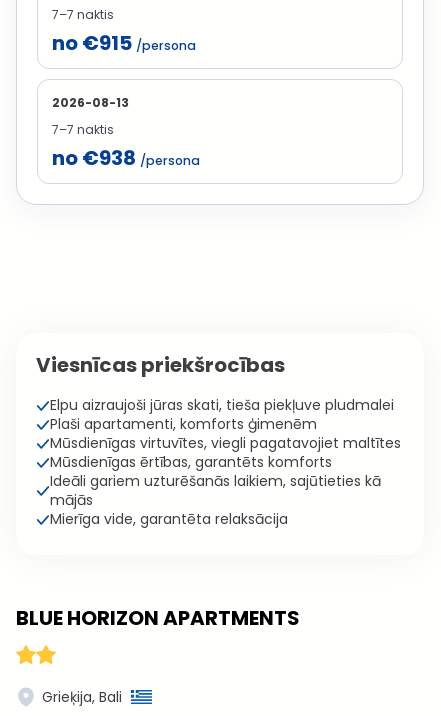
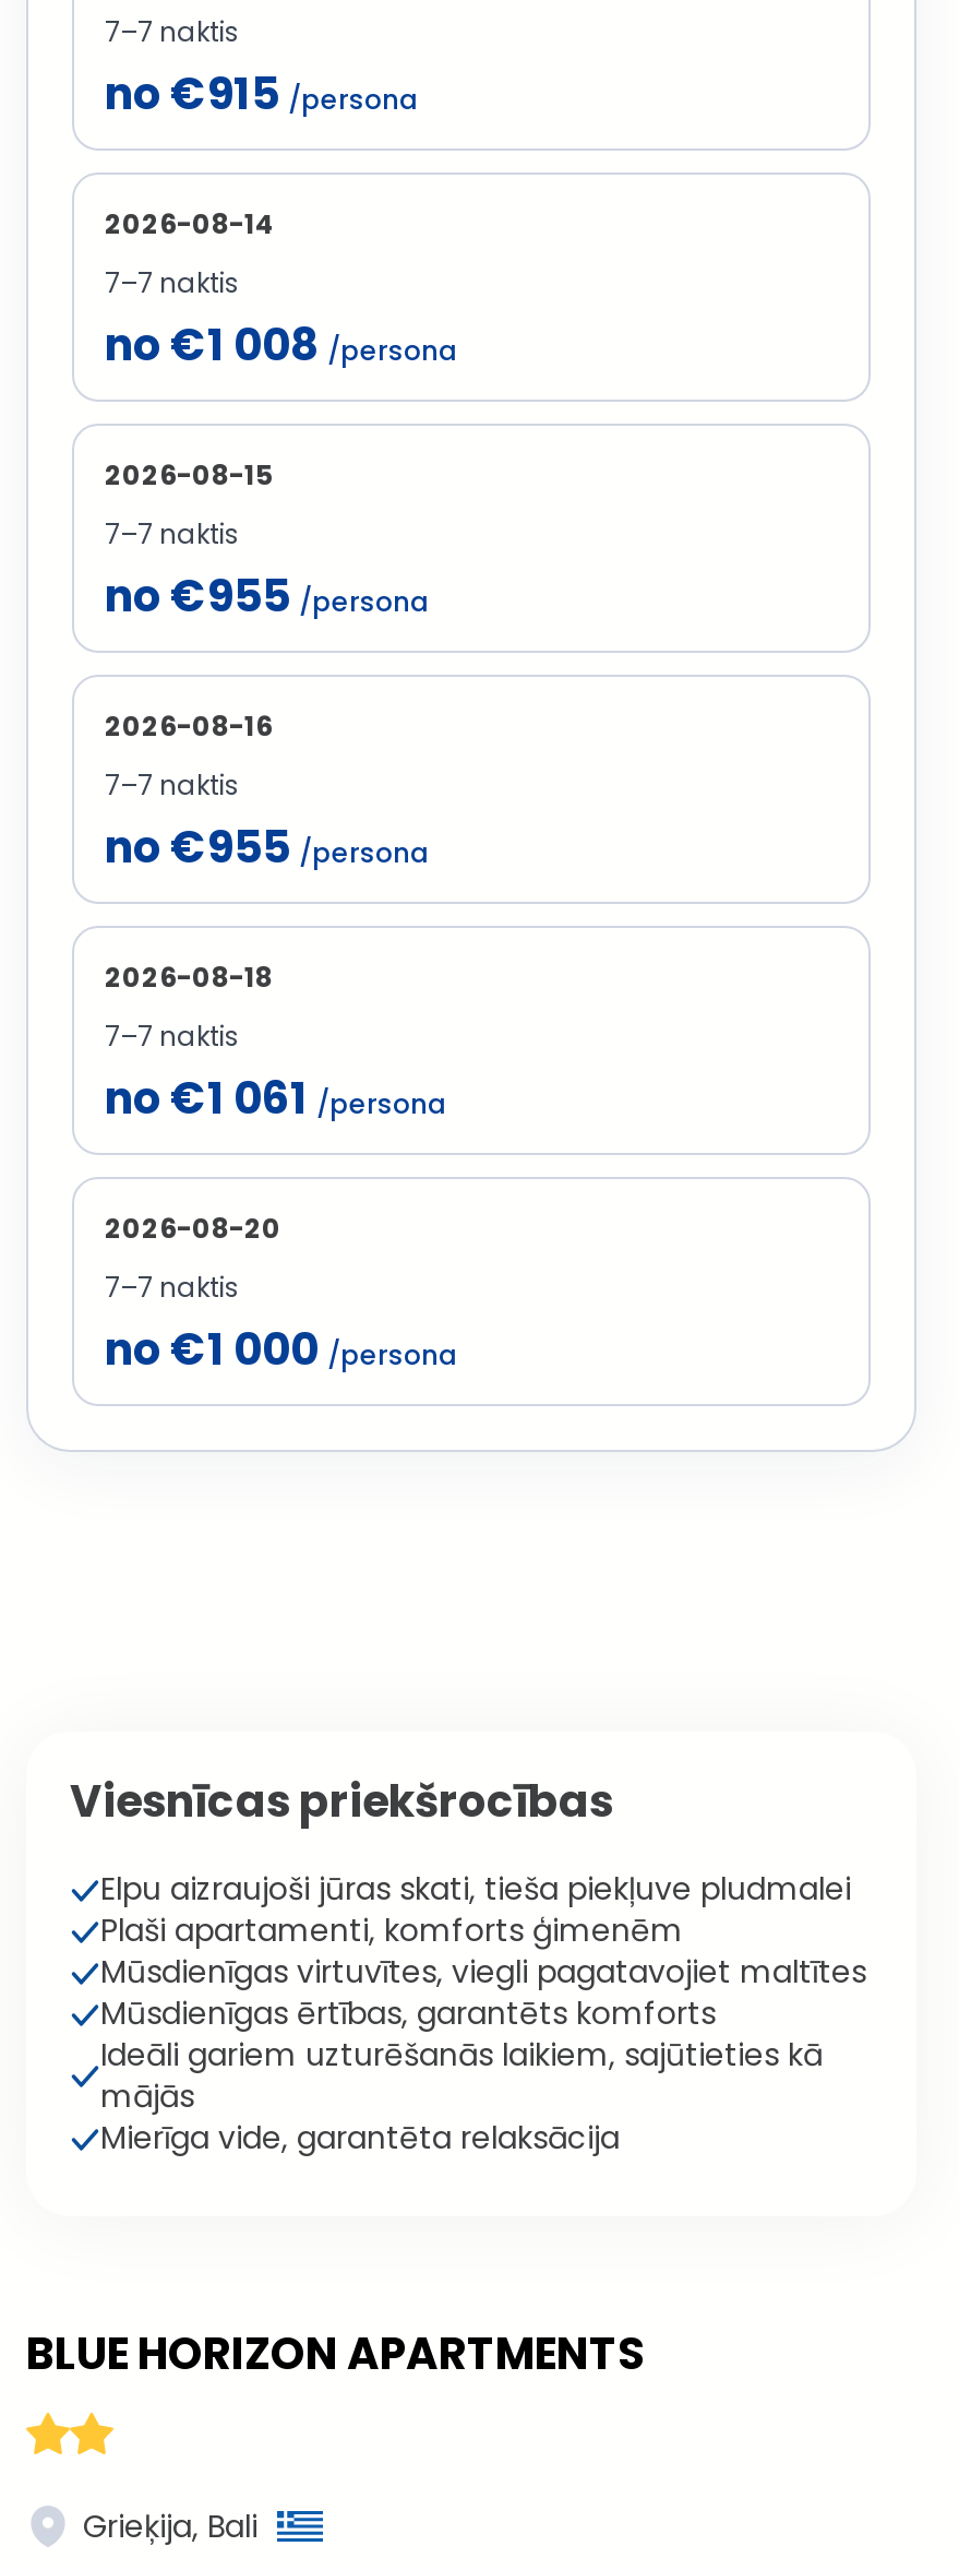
- 2026-08-13
+ 2026-08-14

- no €938 /persona
+ no €1 008 /persona
+ 2026-08-15
+ 7–7 naktis
+ no €955 /persona
+ 2026-08-16
+ 7–7 naktis
+ no €955 /persona
+ 2026-08-18
+ 7–7 naktis
+ no €1 061 /persona
+ 2026-08-20
+ 7–7 naktis
+ no €1 000 /persona
